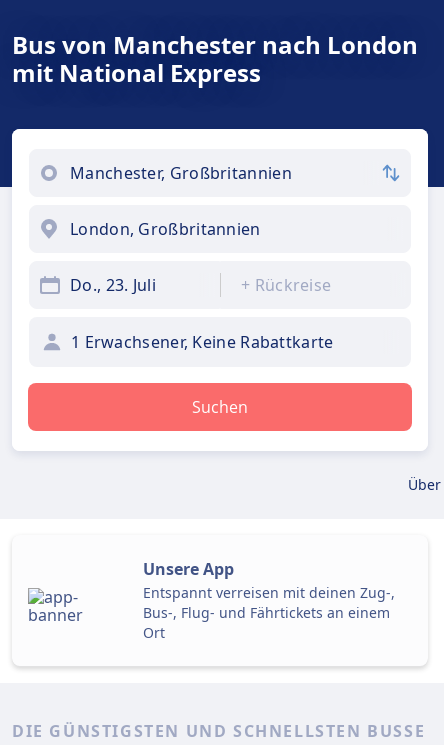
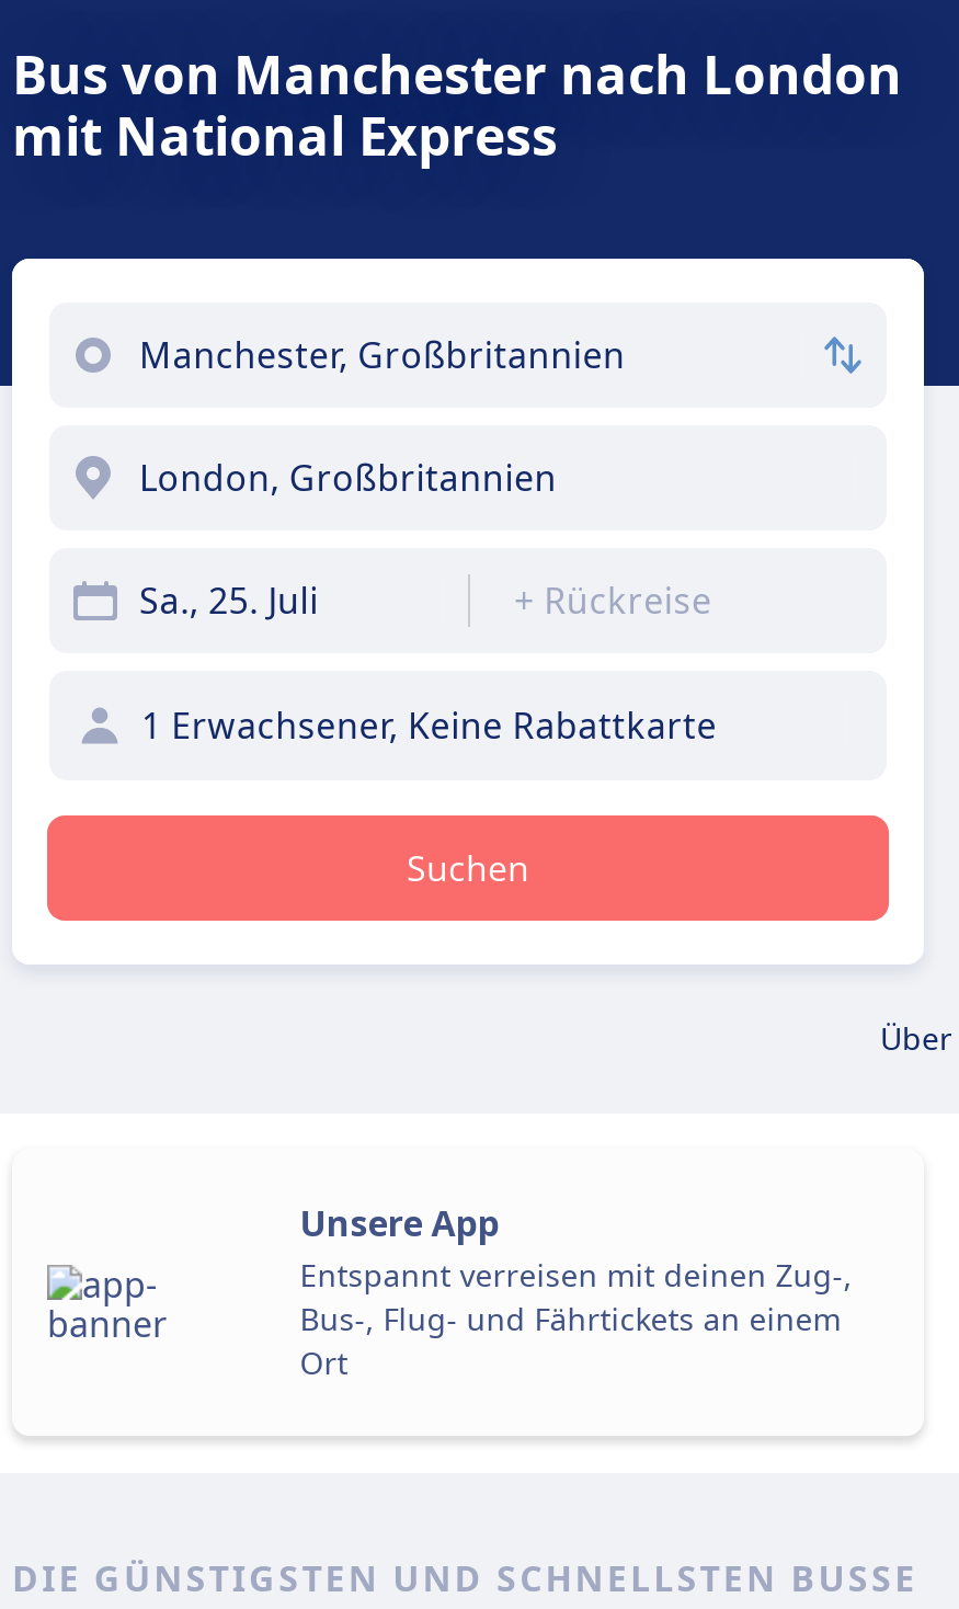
- Do., 23. Juli
+ Sa., 25. Juli
